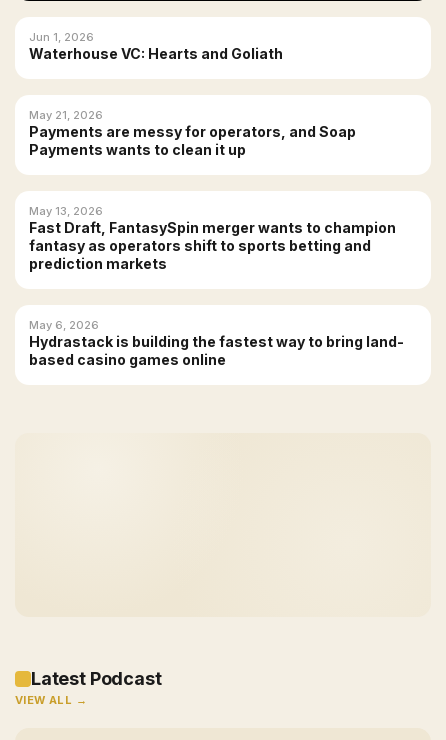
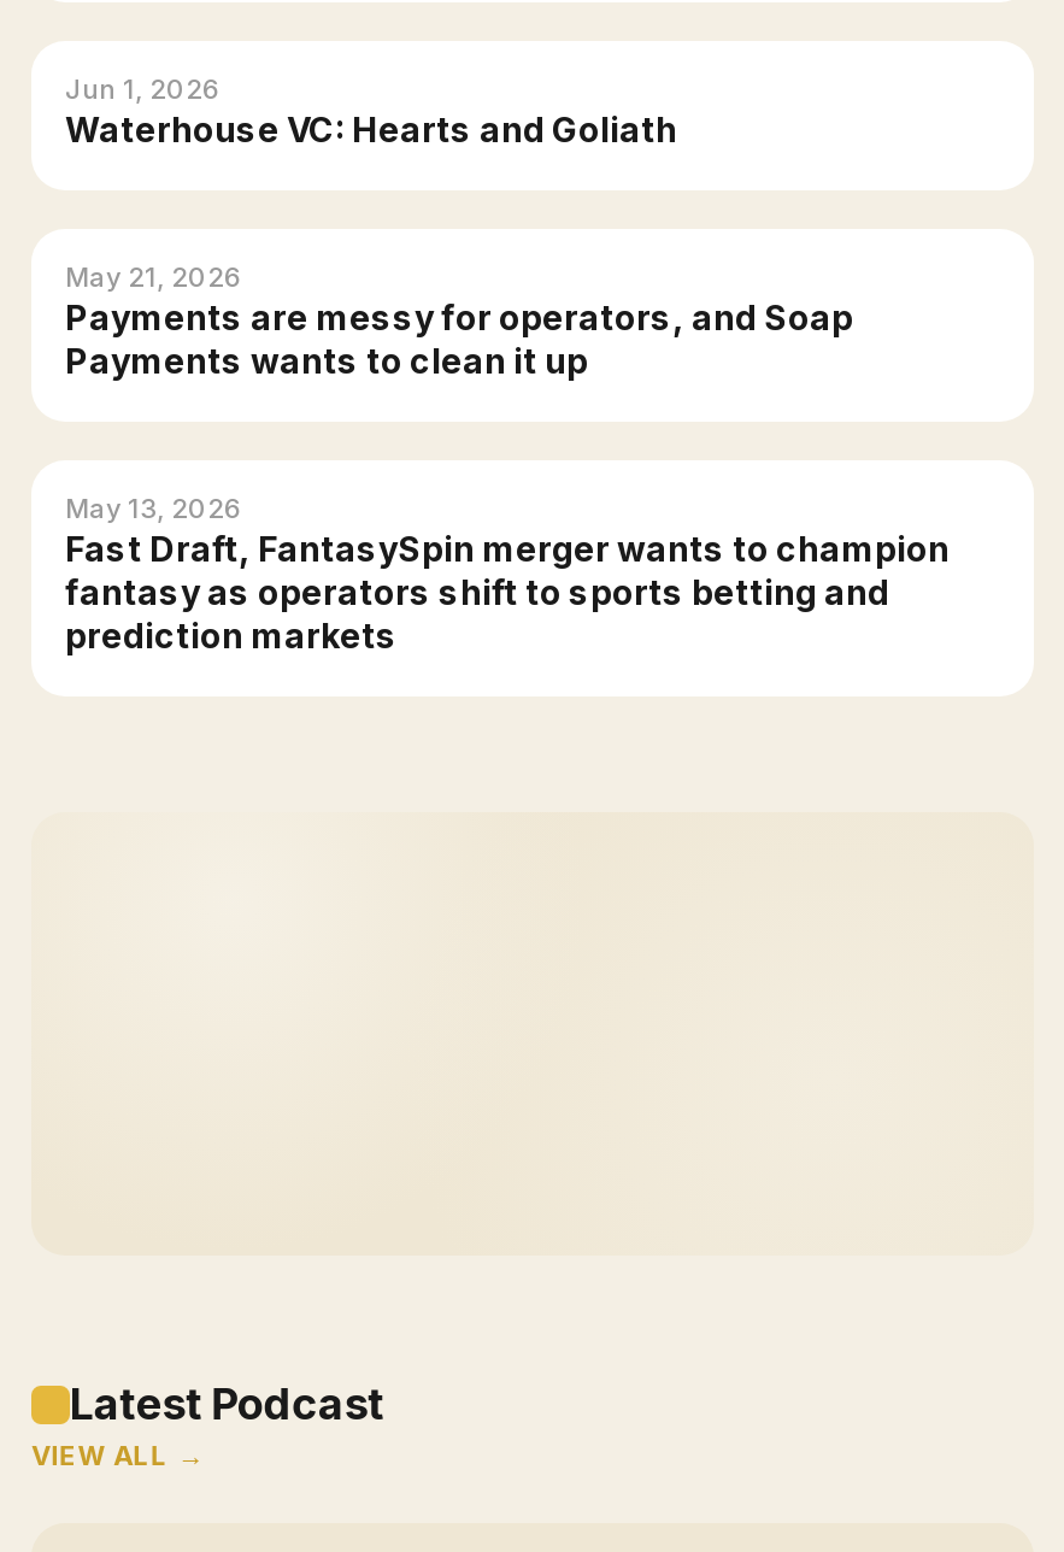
- May 6, 2026
- Hydrastack is building the fastest way to bring land-
- based casino games online
